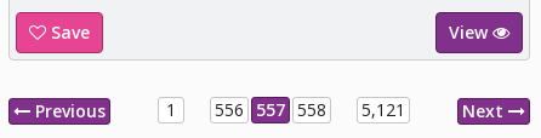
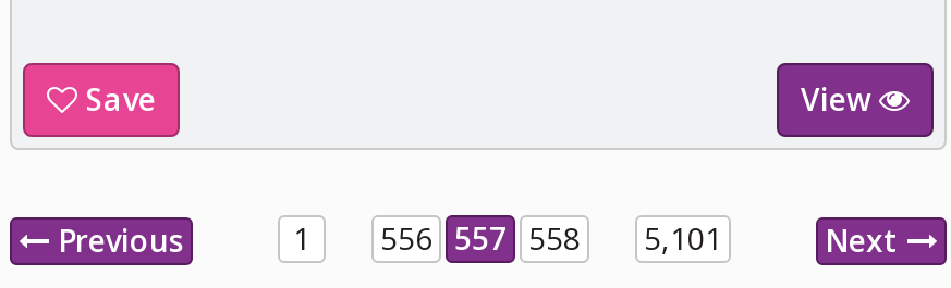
- 5,121
+ 5,101
